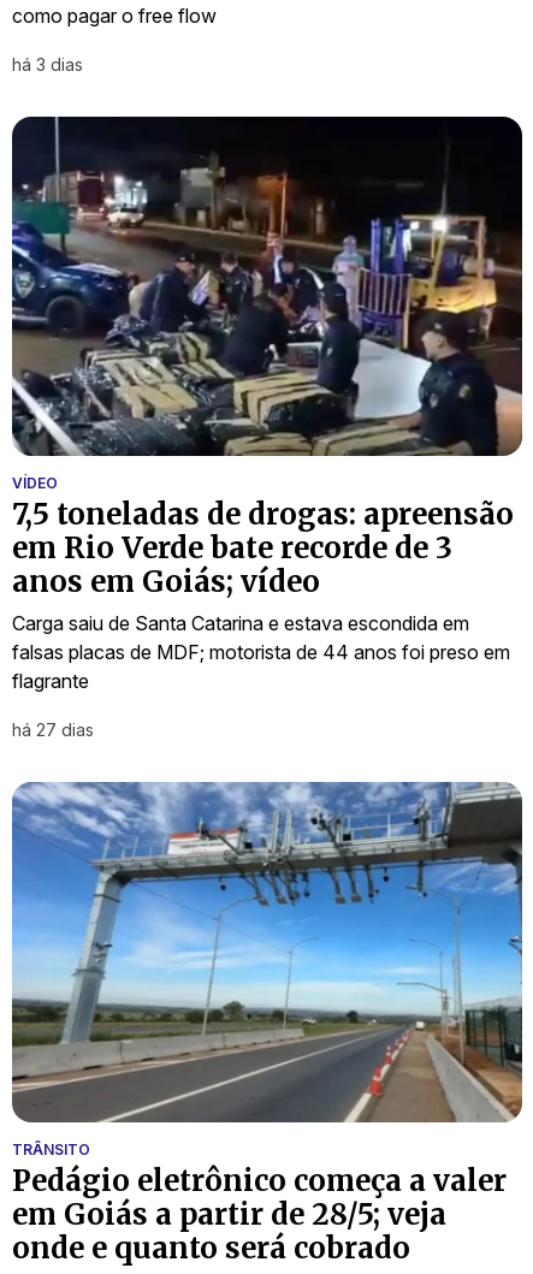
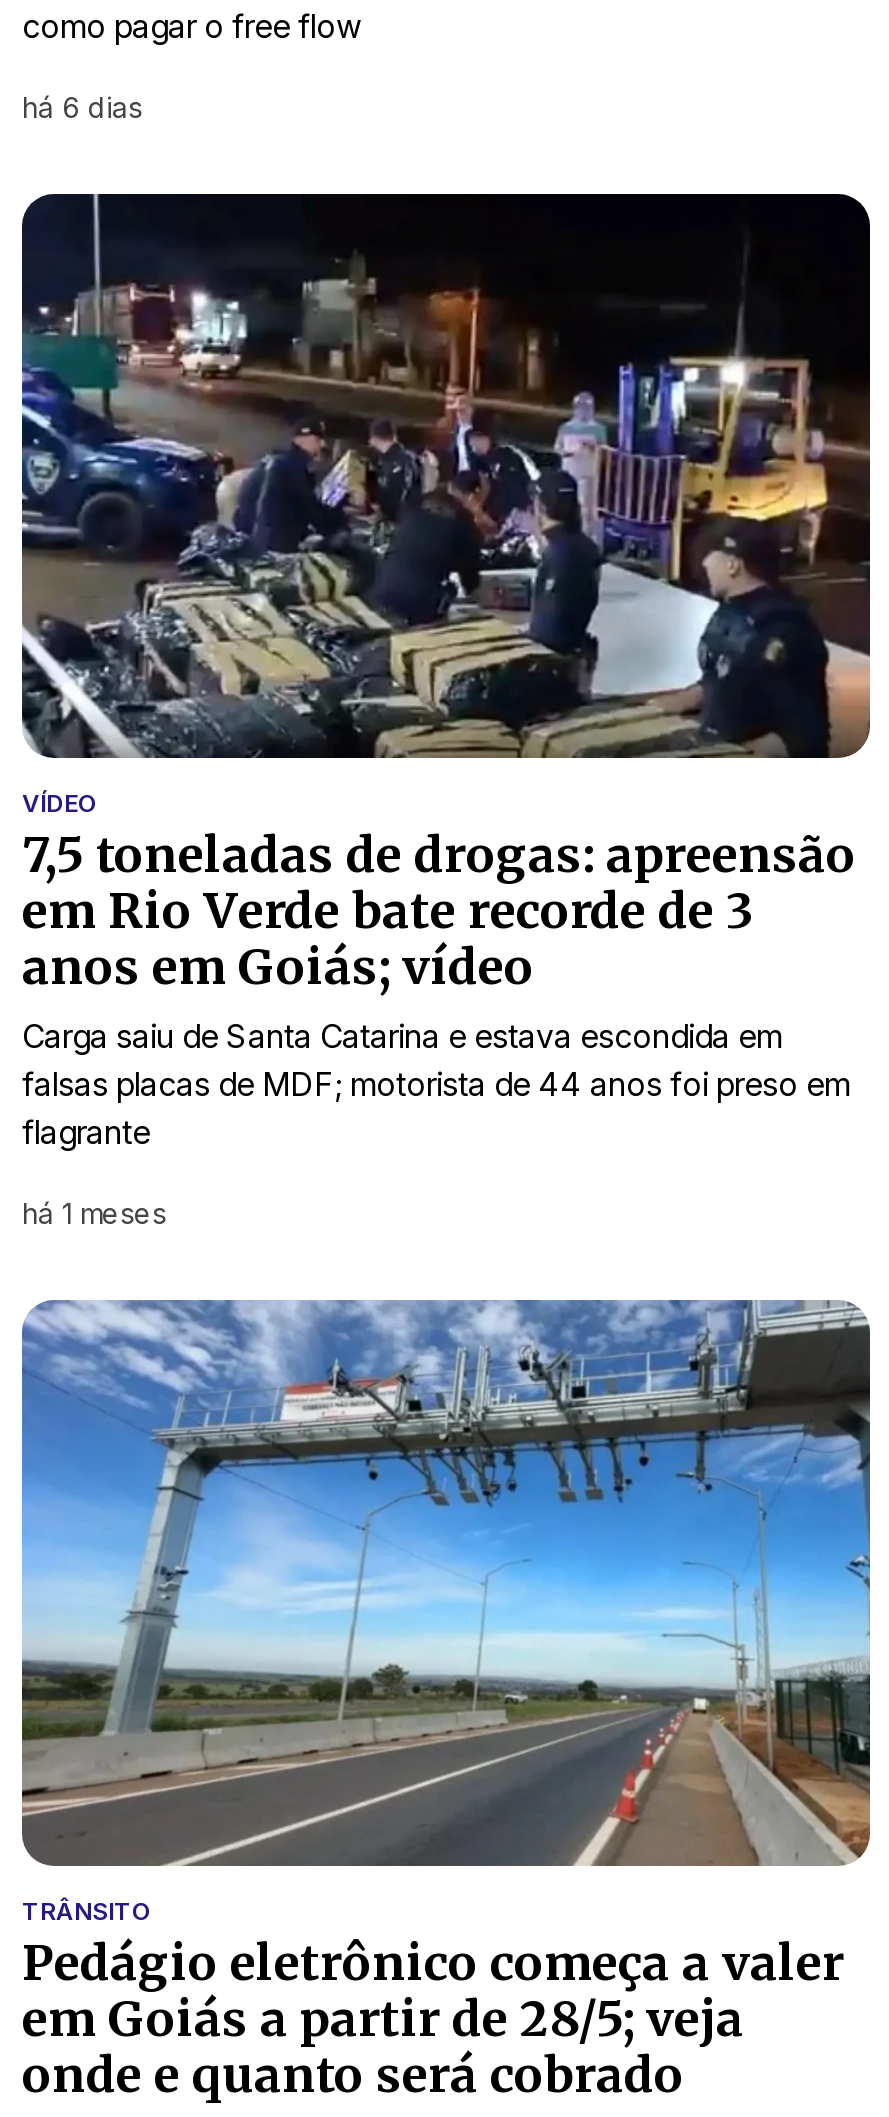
- há 3 dias
+ há 6 dias

- há 27 dias
+ há 1 meses
